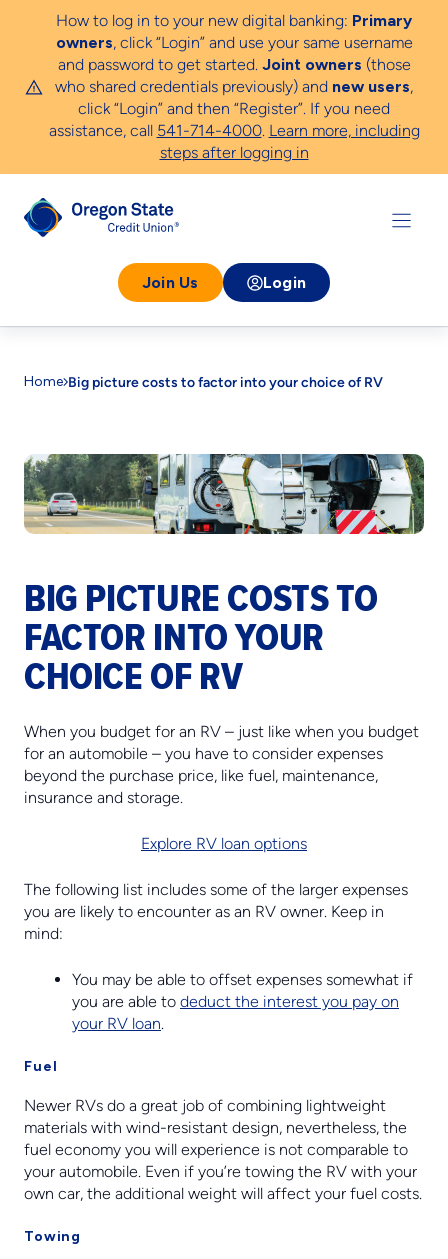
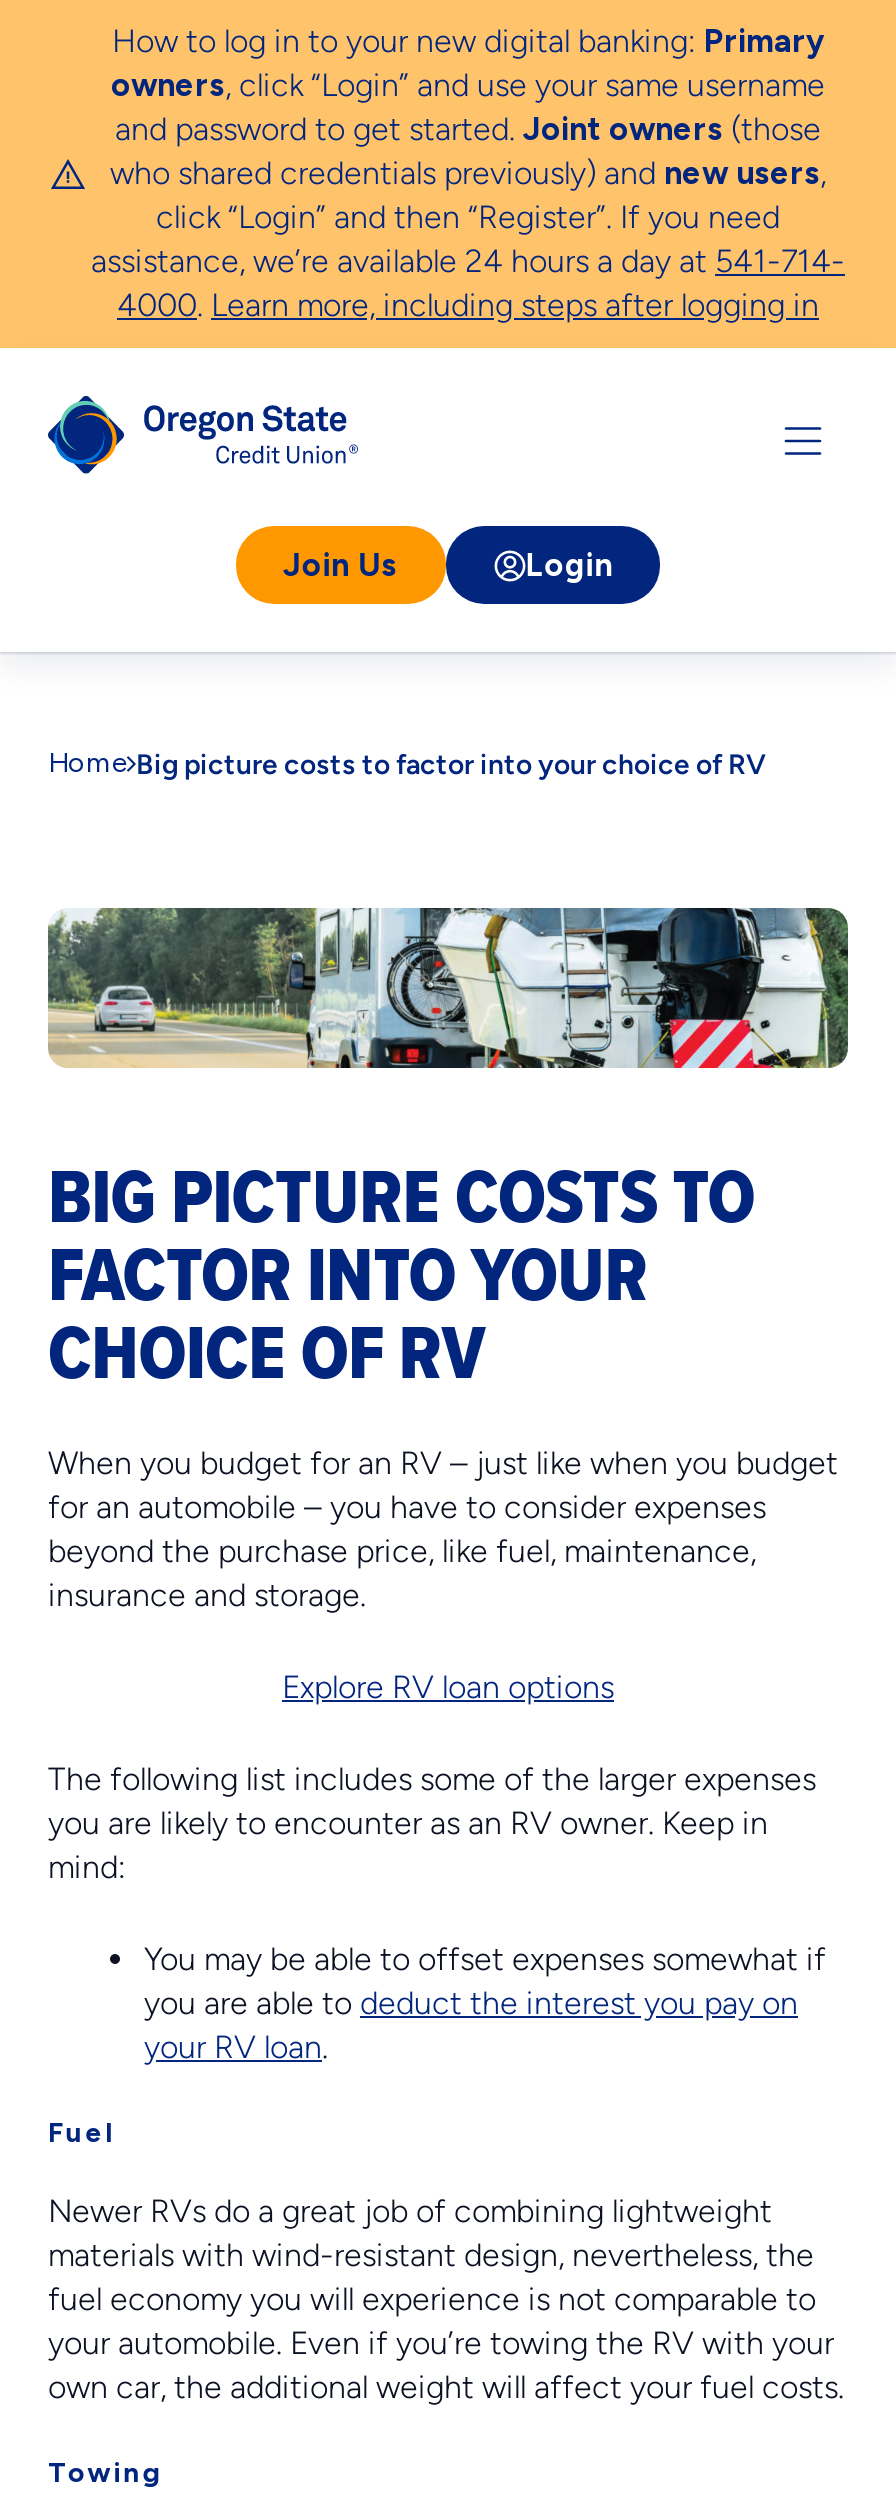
- assistance, call 541-714-4000. Learn more, including
- steps after logging in
+ assistance, we’re available 24 hours a day at 541-714-
+ 4000. Learn more, including steps after logging in
